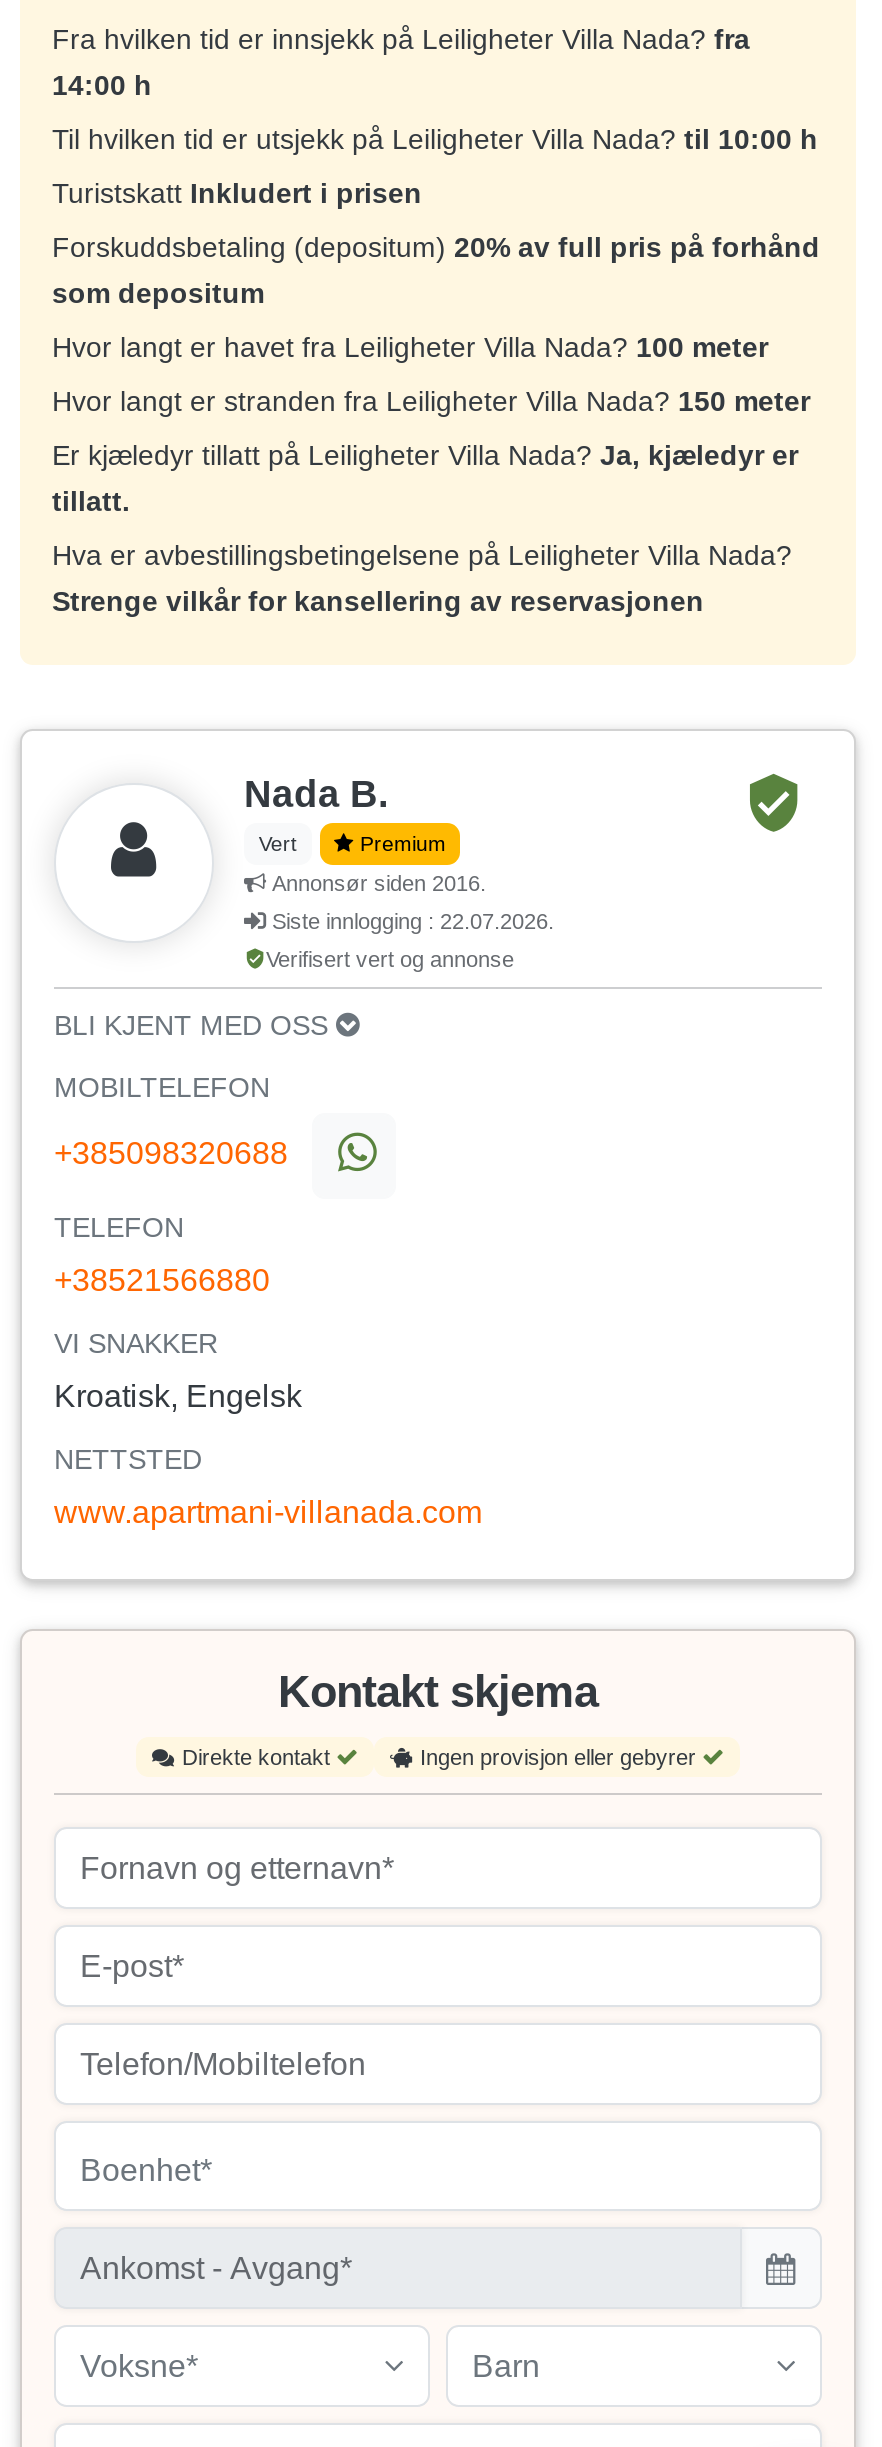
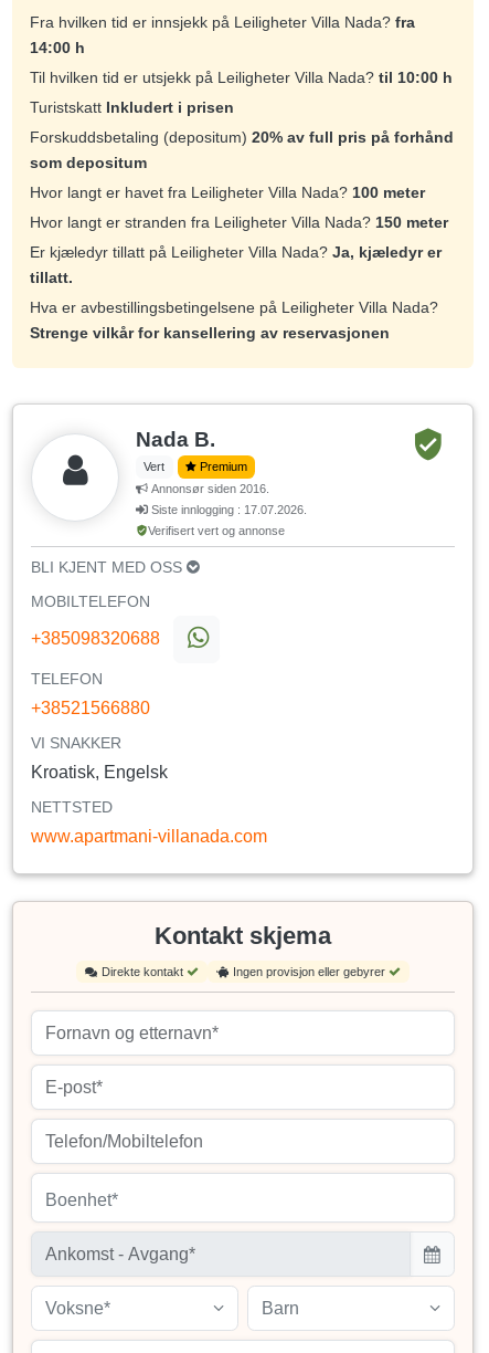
- Siste innlogging : 22.07.2026.
+ Siste innlogging : 17.07.2026.
